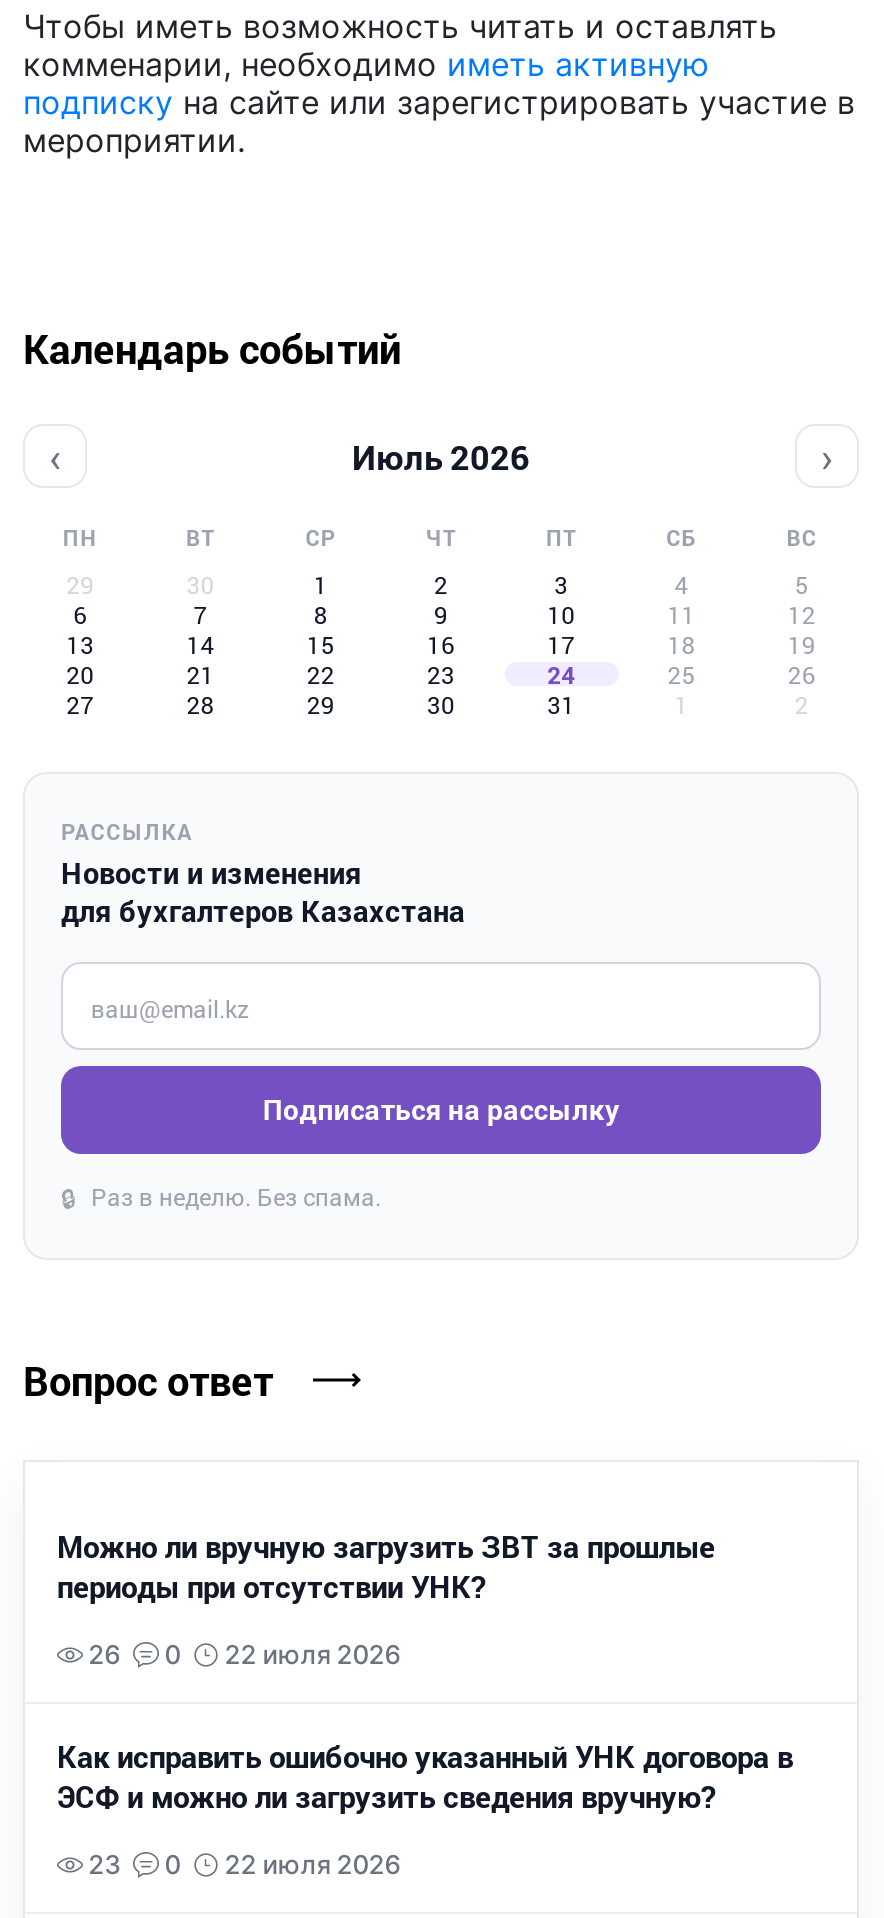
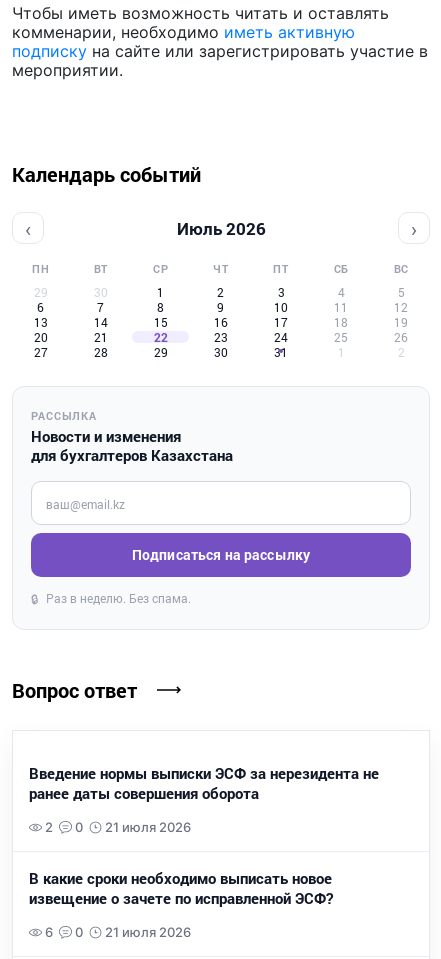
- Можно ли вручную загрузить ЗВТ за прошлые
- периоды при отсутствии УНК?
+ Введение нормы выписки ЭСФ за нерезидента не
+ ранее даты совершения оборота

- 26
+ 2

- 22 июля 2026
+ 21 июля 2026

- Как исправить ошибочно указанный УНК договора в
- ЭСФ и можно ли загрузить сведения вручную?
+ В какие сроки необходимо выписать новое
+ извещение о зачете по исправленной ЭСФ?

- 23
+ 6

- 22 июля 2026
+ 21 июля 2026
